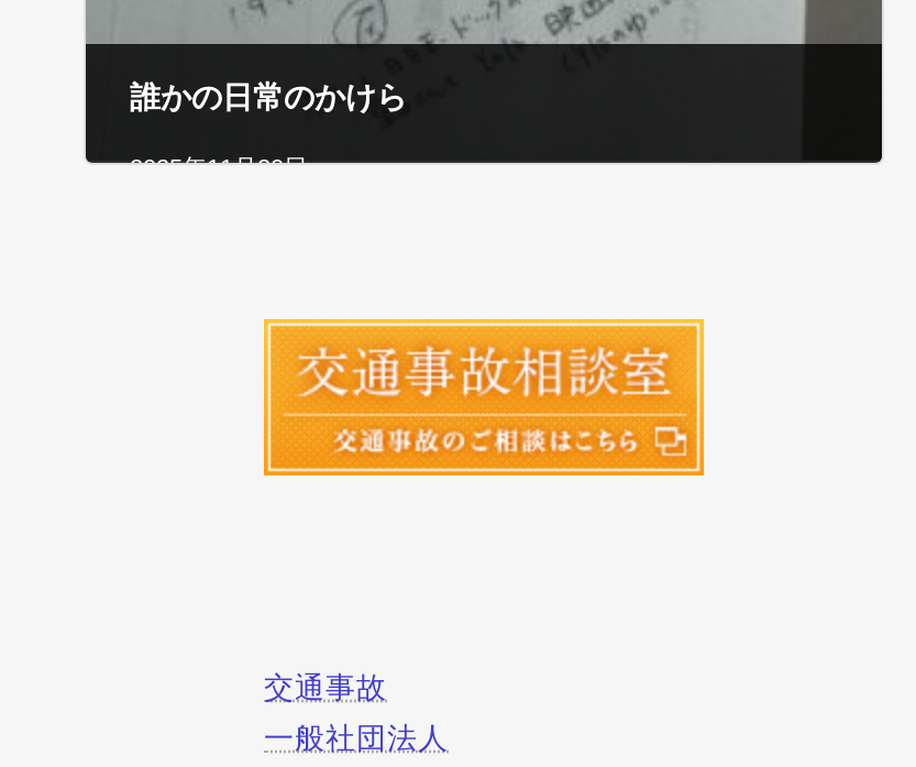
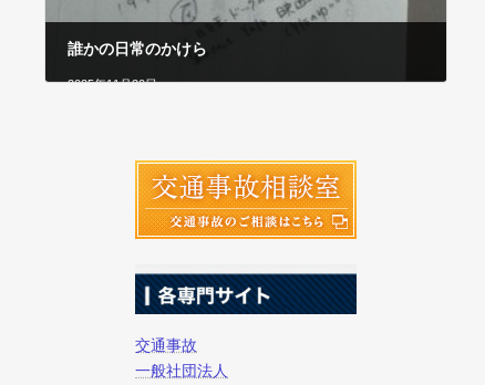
+ [image]
